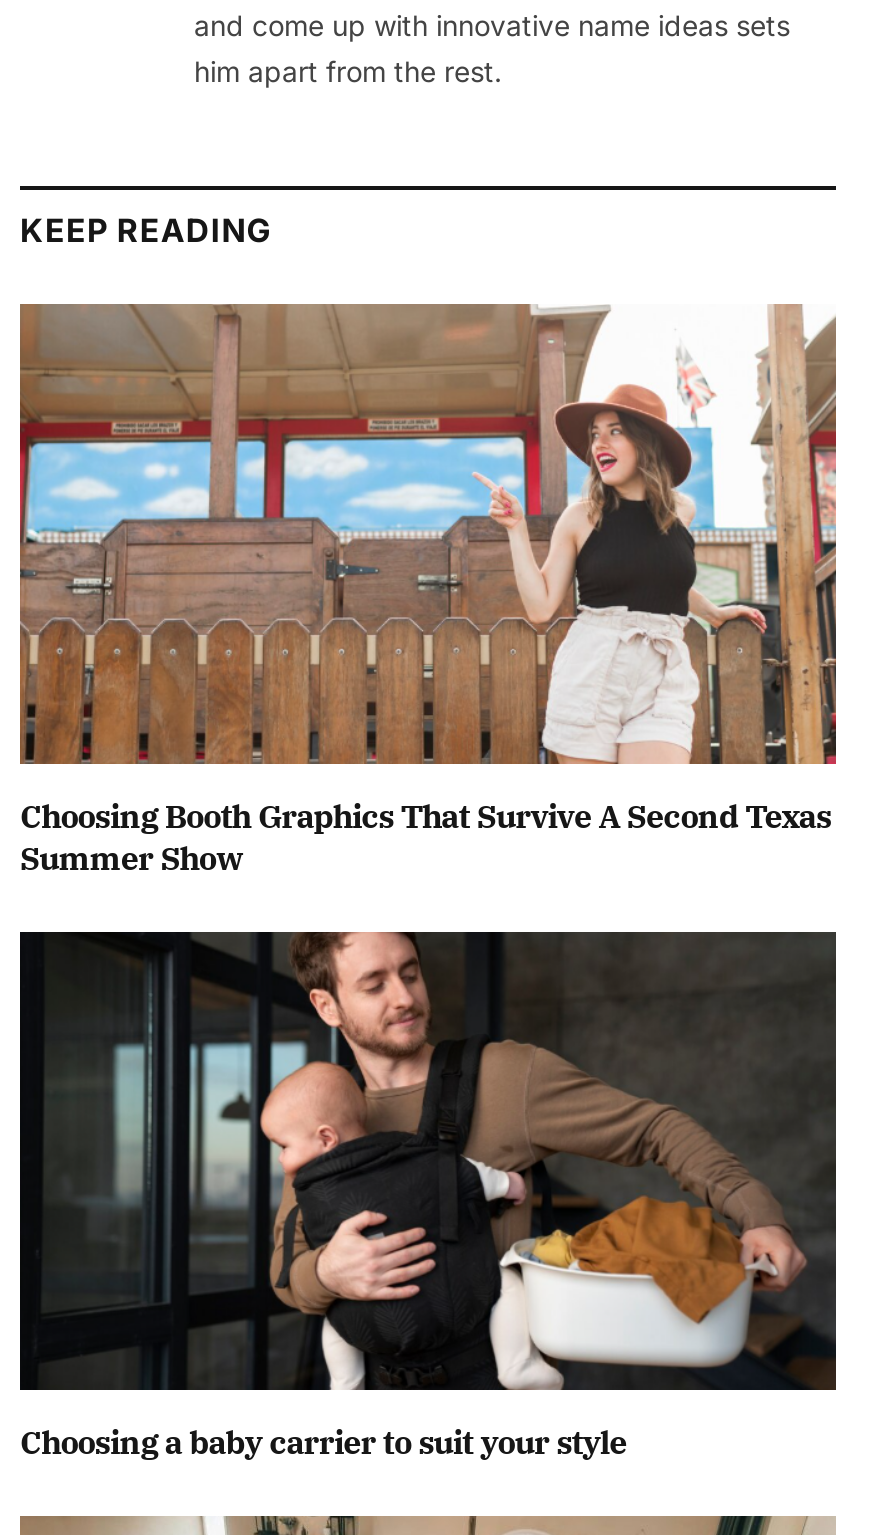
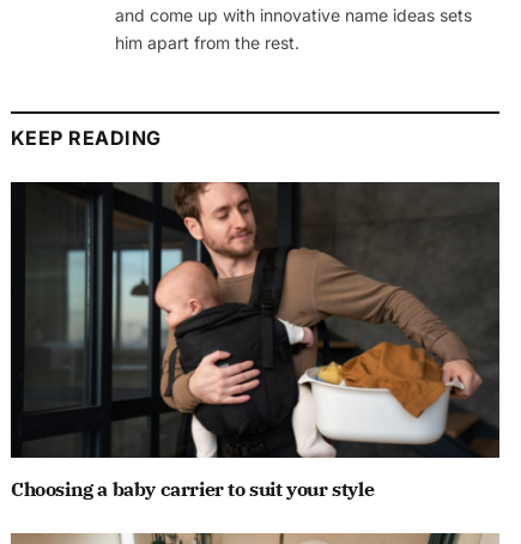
- [image]
- Choosing Booth Graphics That Survive A Second Texas
- Summer Show
